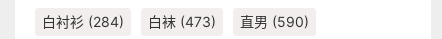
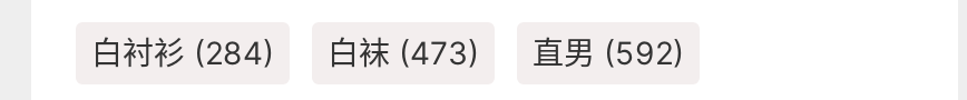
- 白衬衫(284) 白袜(473) 直男(590)
+ 白衬衫(284) 白袜(473) 直男(592)
